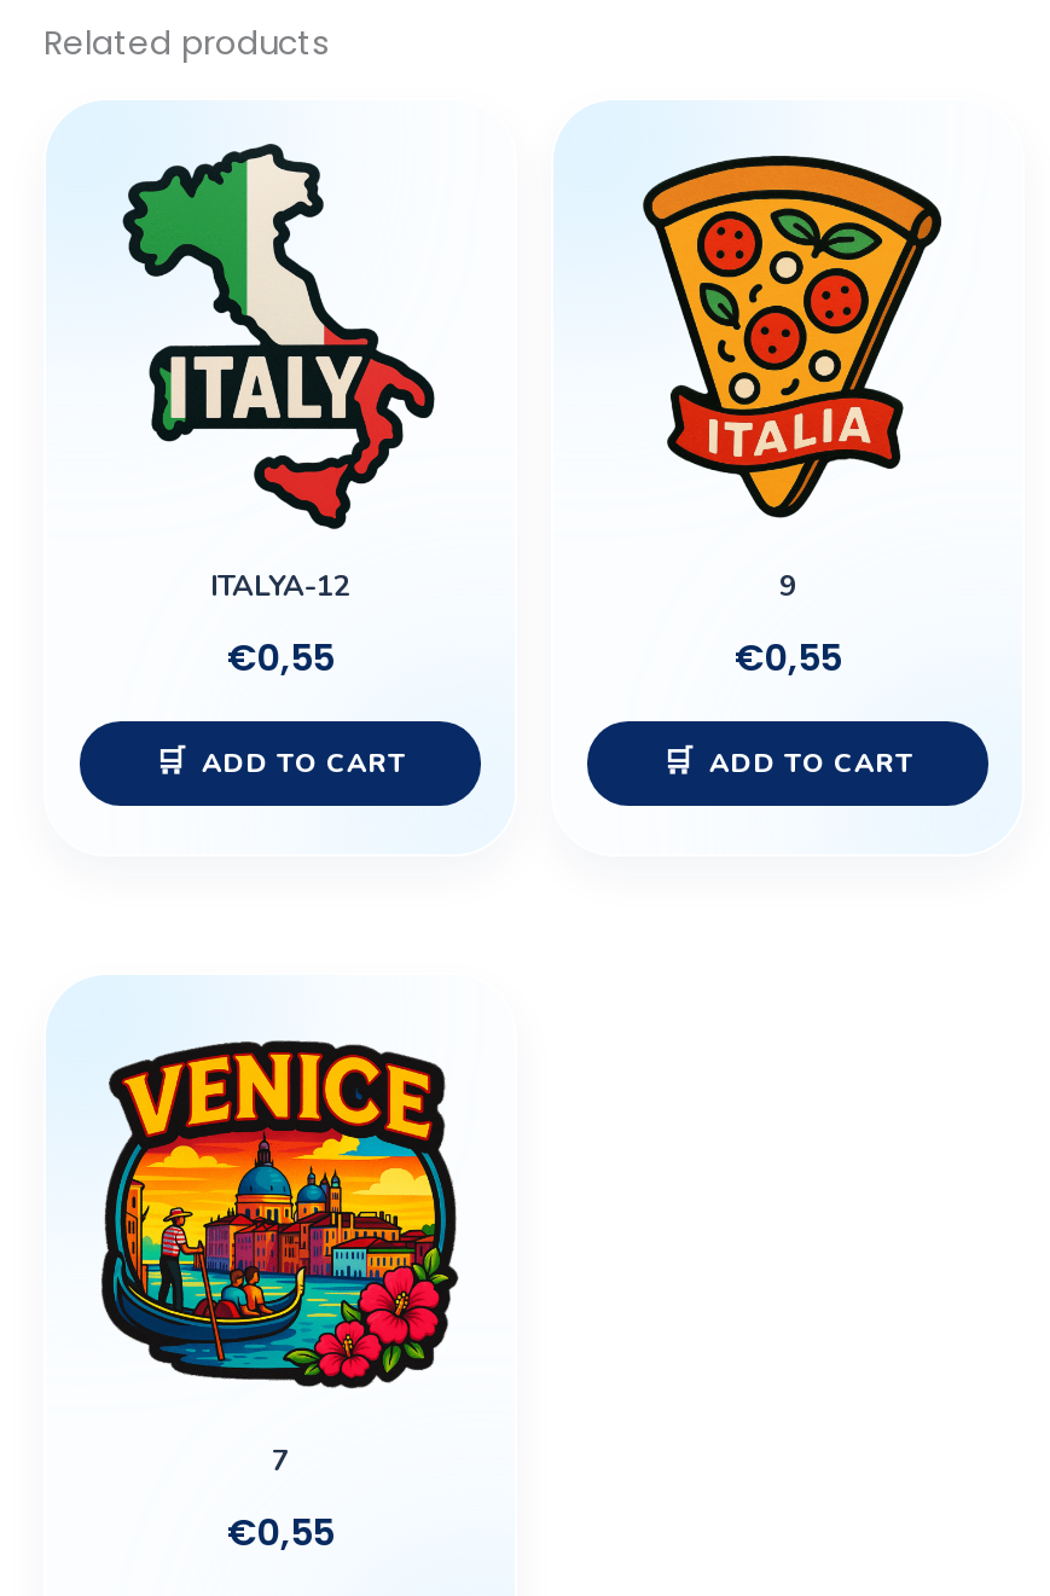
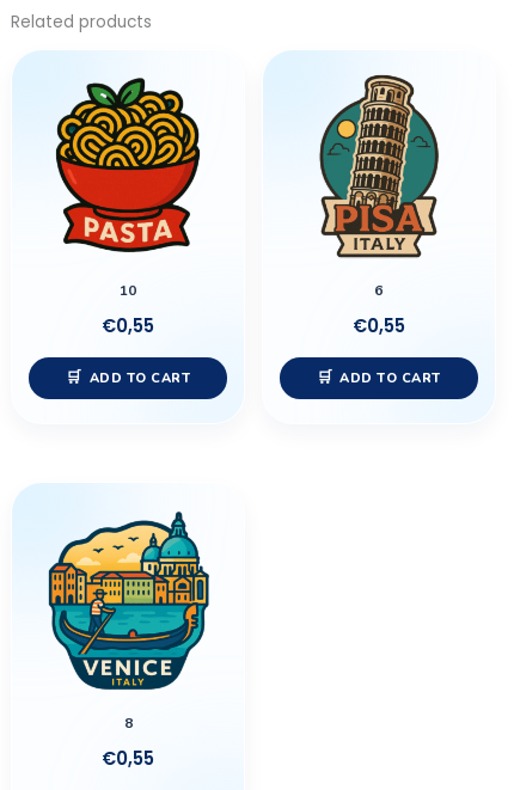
- [image]
- ITALYA-12
+ [image]
+ 10

- [image]
- 9
+ [image]
+ 6

- [image]
- 7
+ [image]
+ 8
